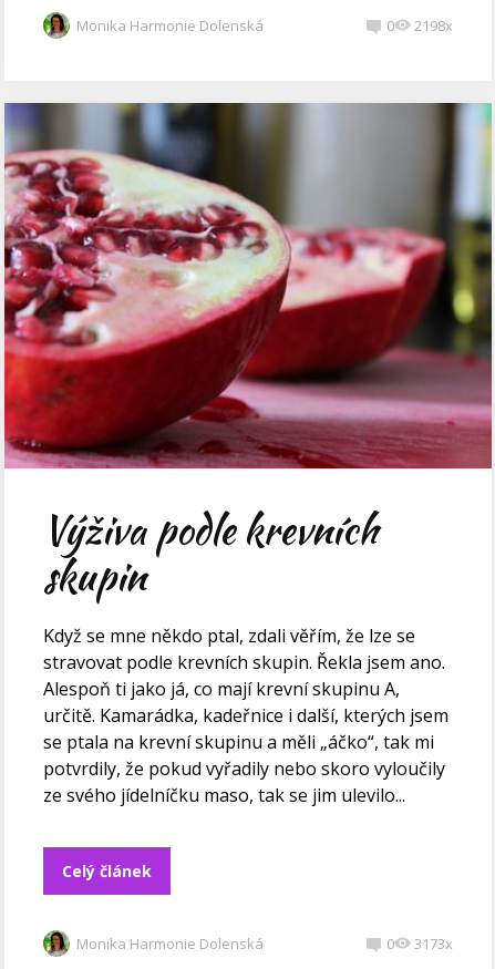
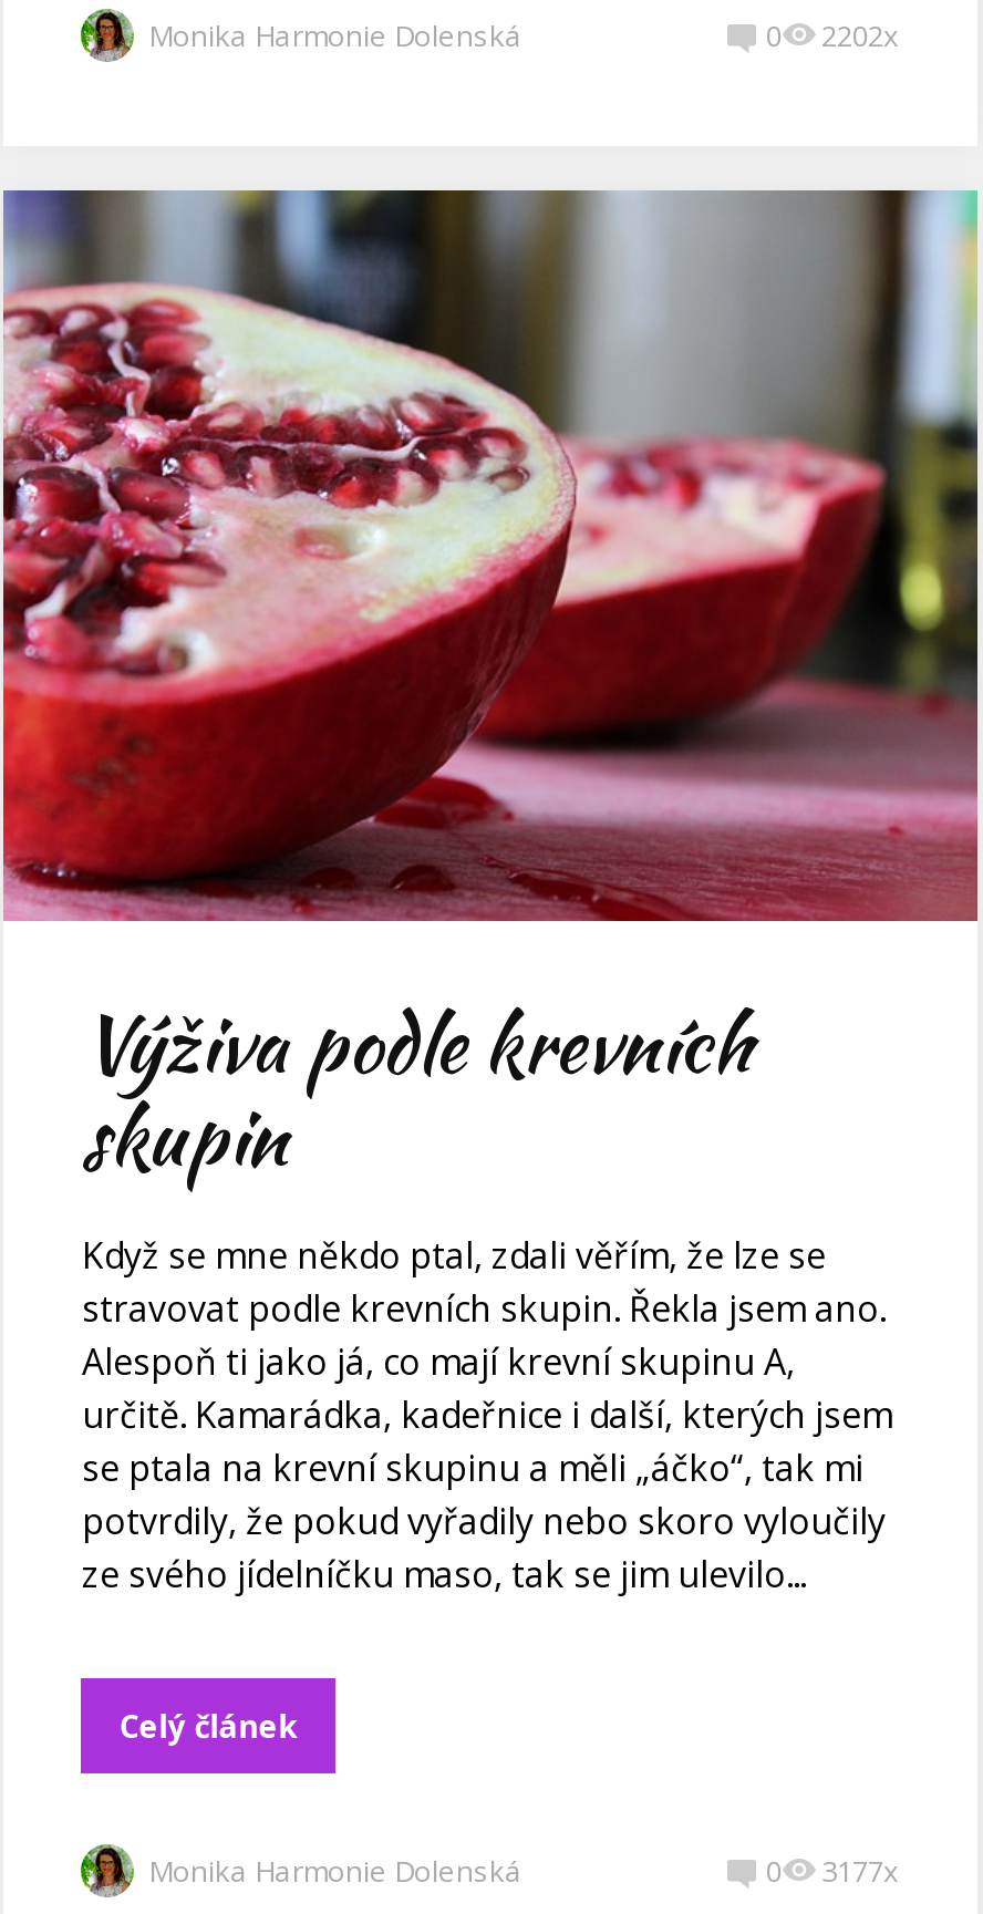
- 2198x
+ 2202x

- 0 3173x
+ 0 3177x
